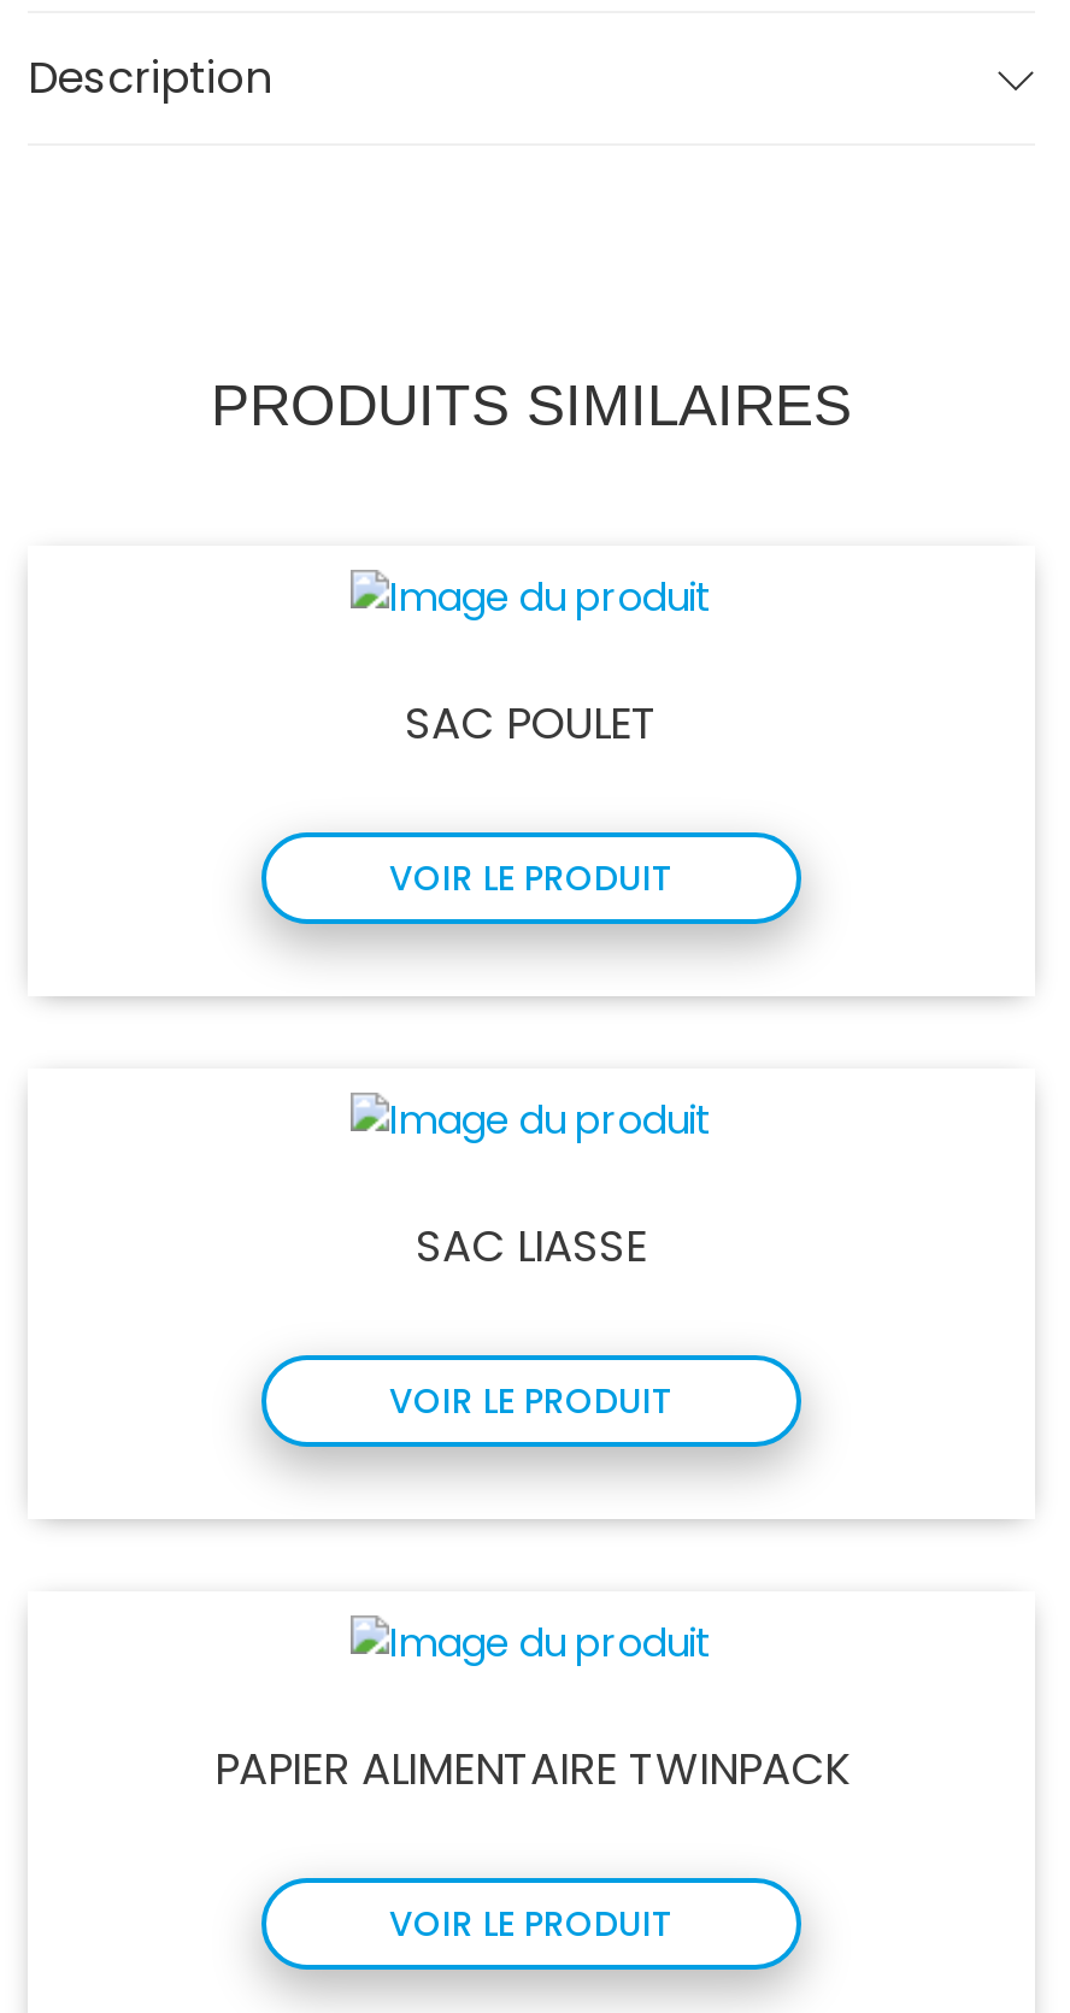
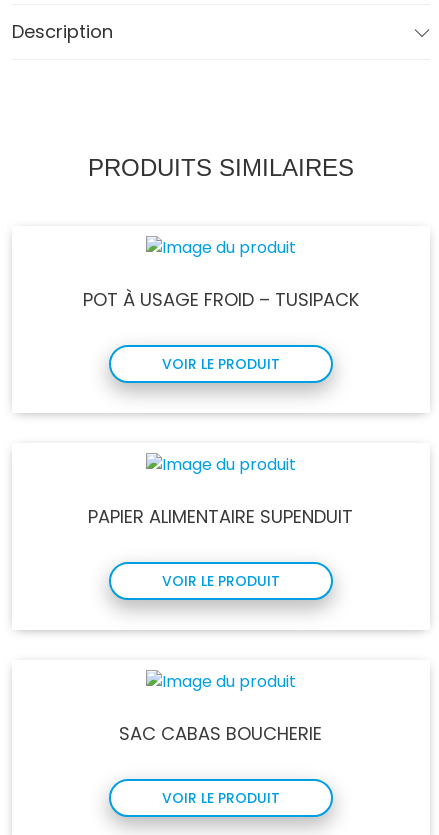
- SAC POULET
+ POT À USAGE FROID – TUSIPACK

- SAC LIASSE
+ PAPIER ALIMENTAIRE SUPENDUIT

- PAPIER ALIMENTAIRE TWINPACK
+ SAC CABAS BOUCHERIE
